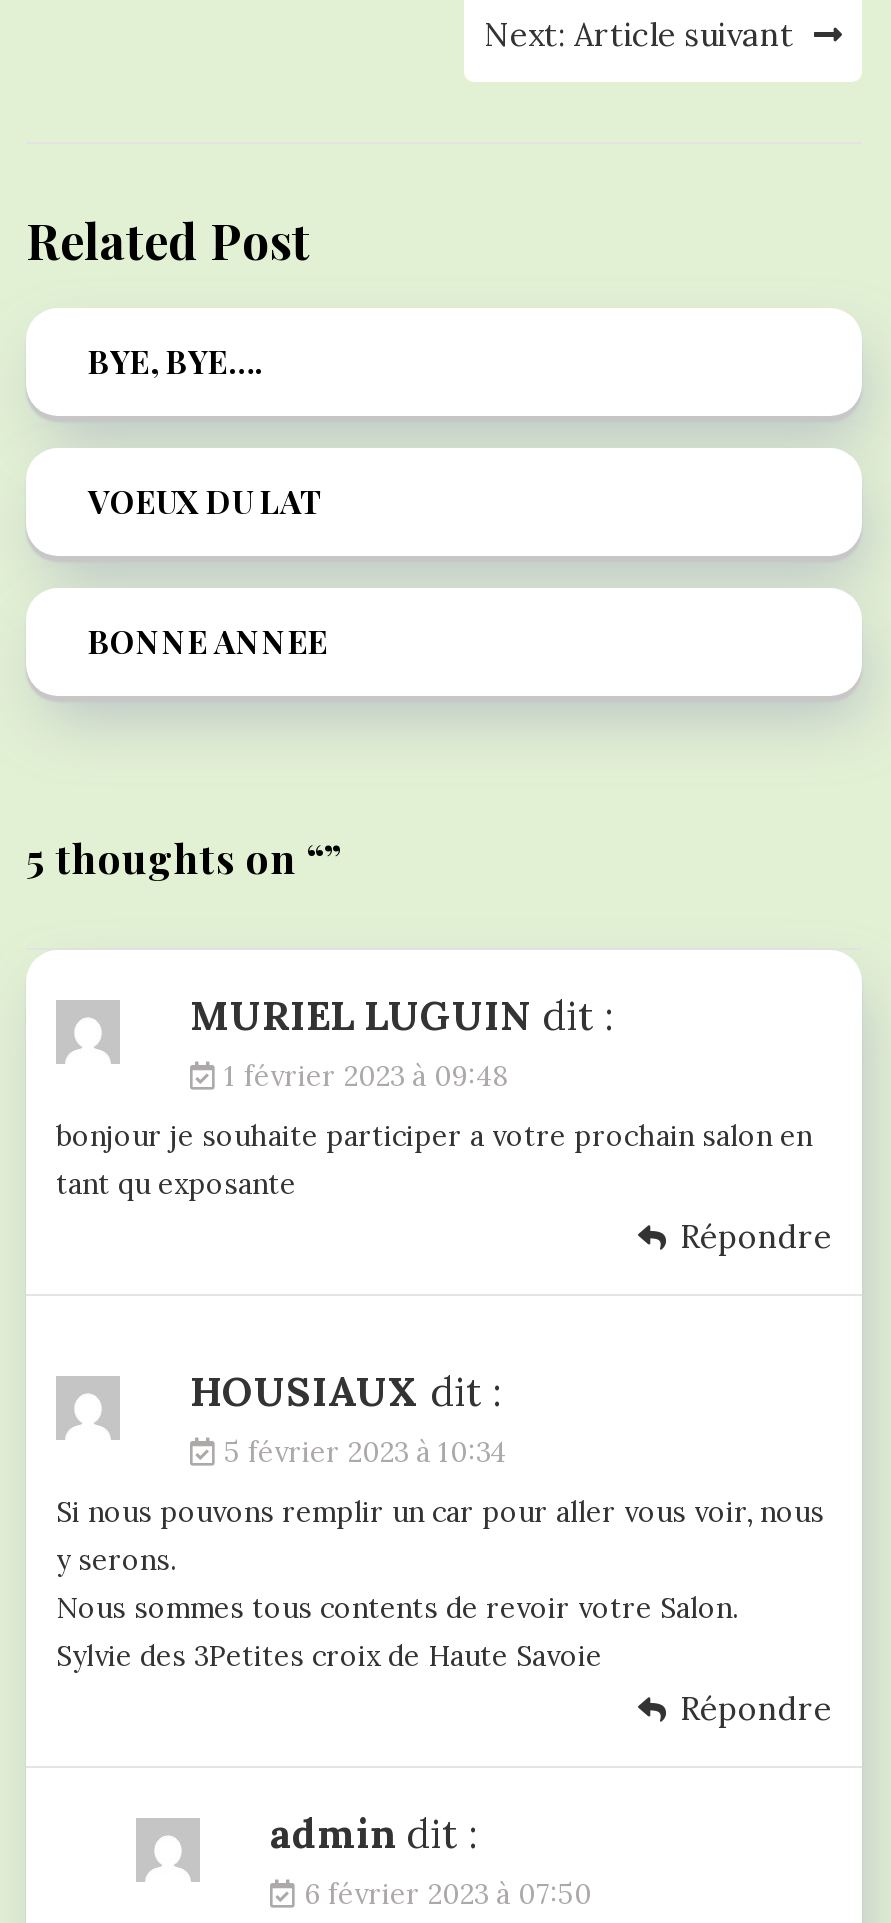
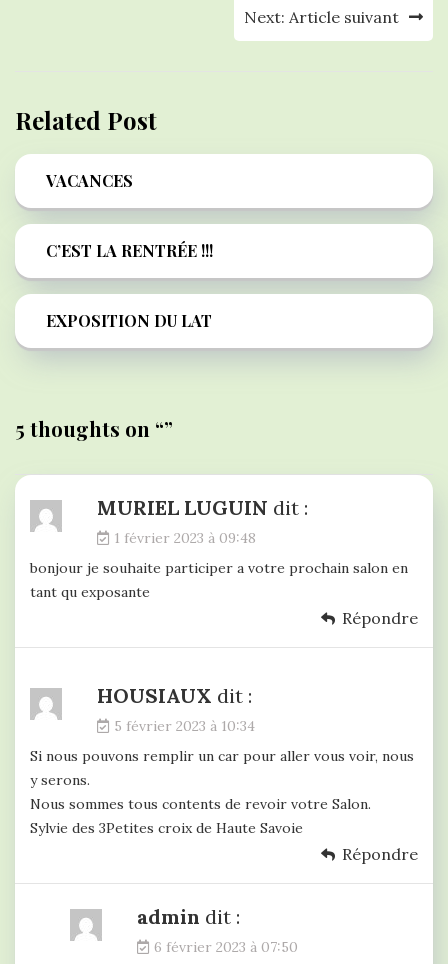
- BYE, BYE….
+ VACANCES

- VOEUX DU LAT
+ C’EST LA RENTRÉE !!!

- BONNE ANNEE
+ EXPOSITION DU LAT
